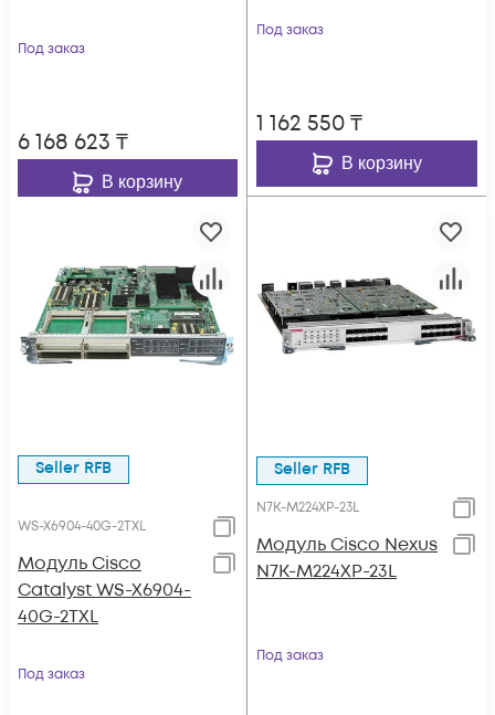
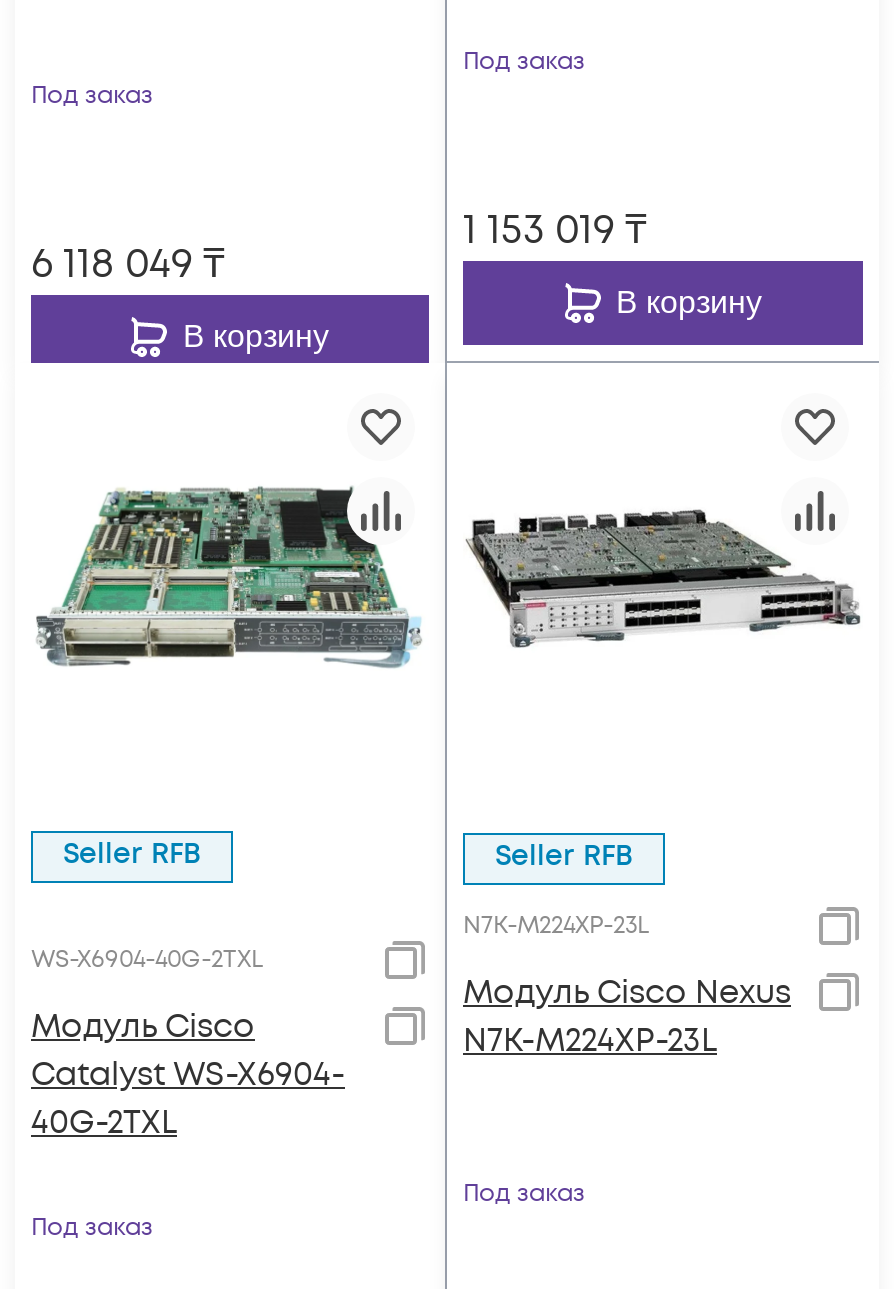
- 1 162 550 ₸
+ 1 153 019 ₸

- 6 168 623 ₸
+ 6 118 049 ₸
